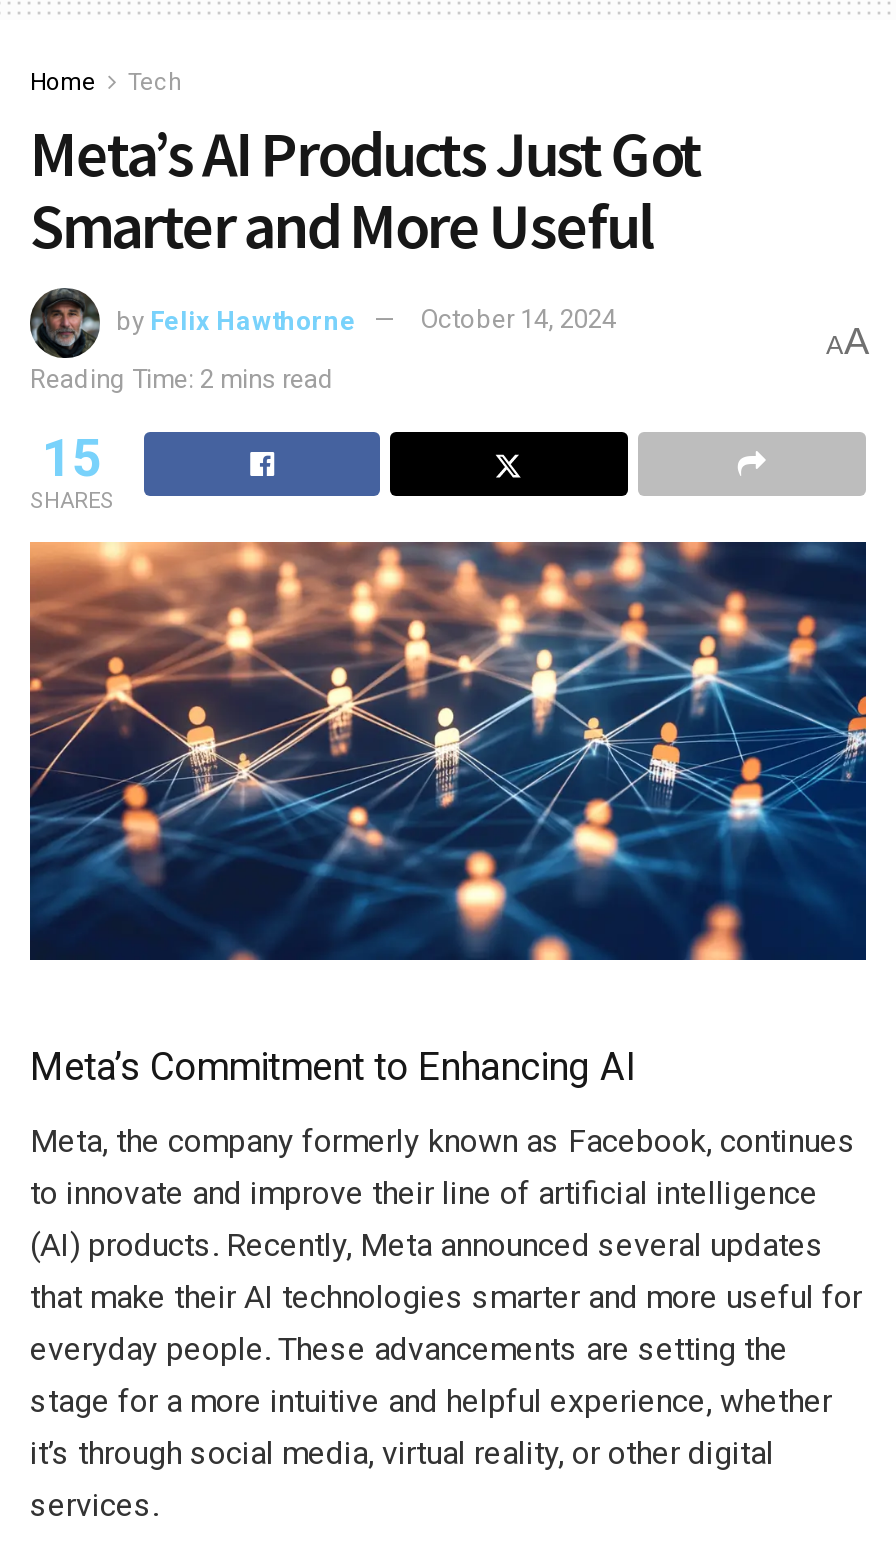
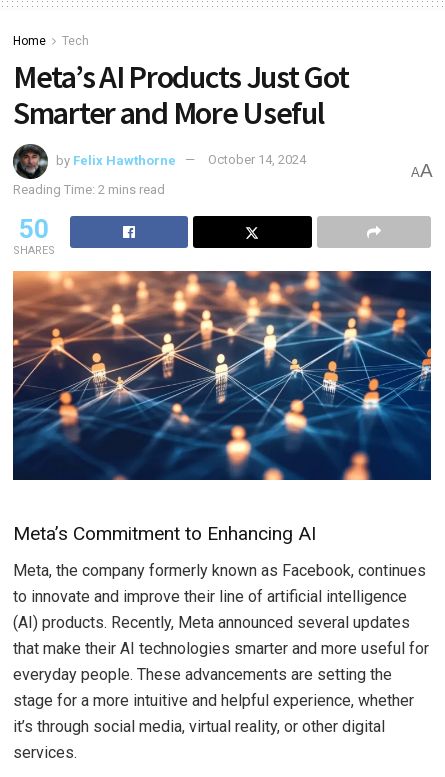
- 15
+ 50
